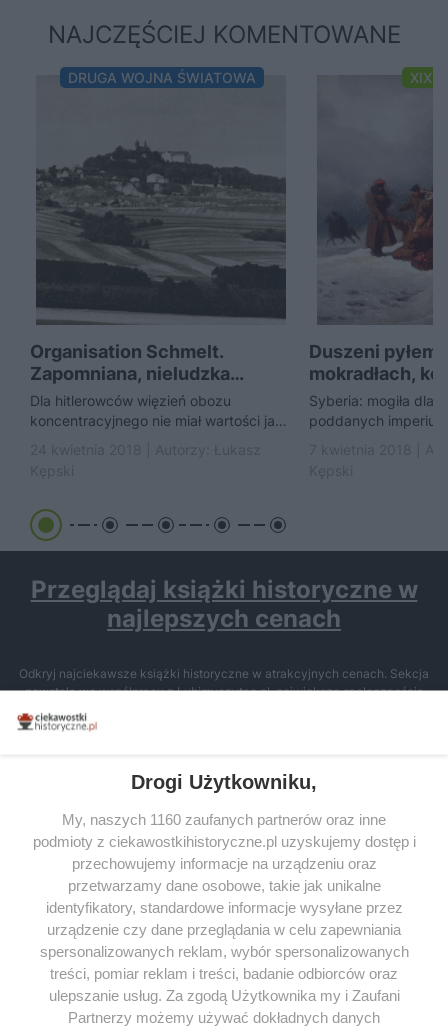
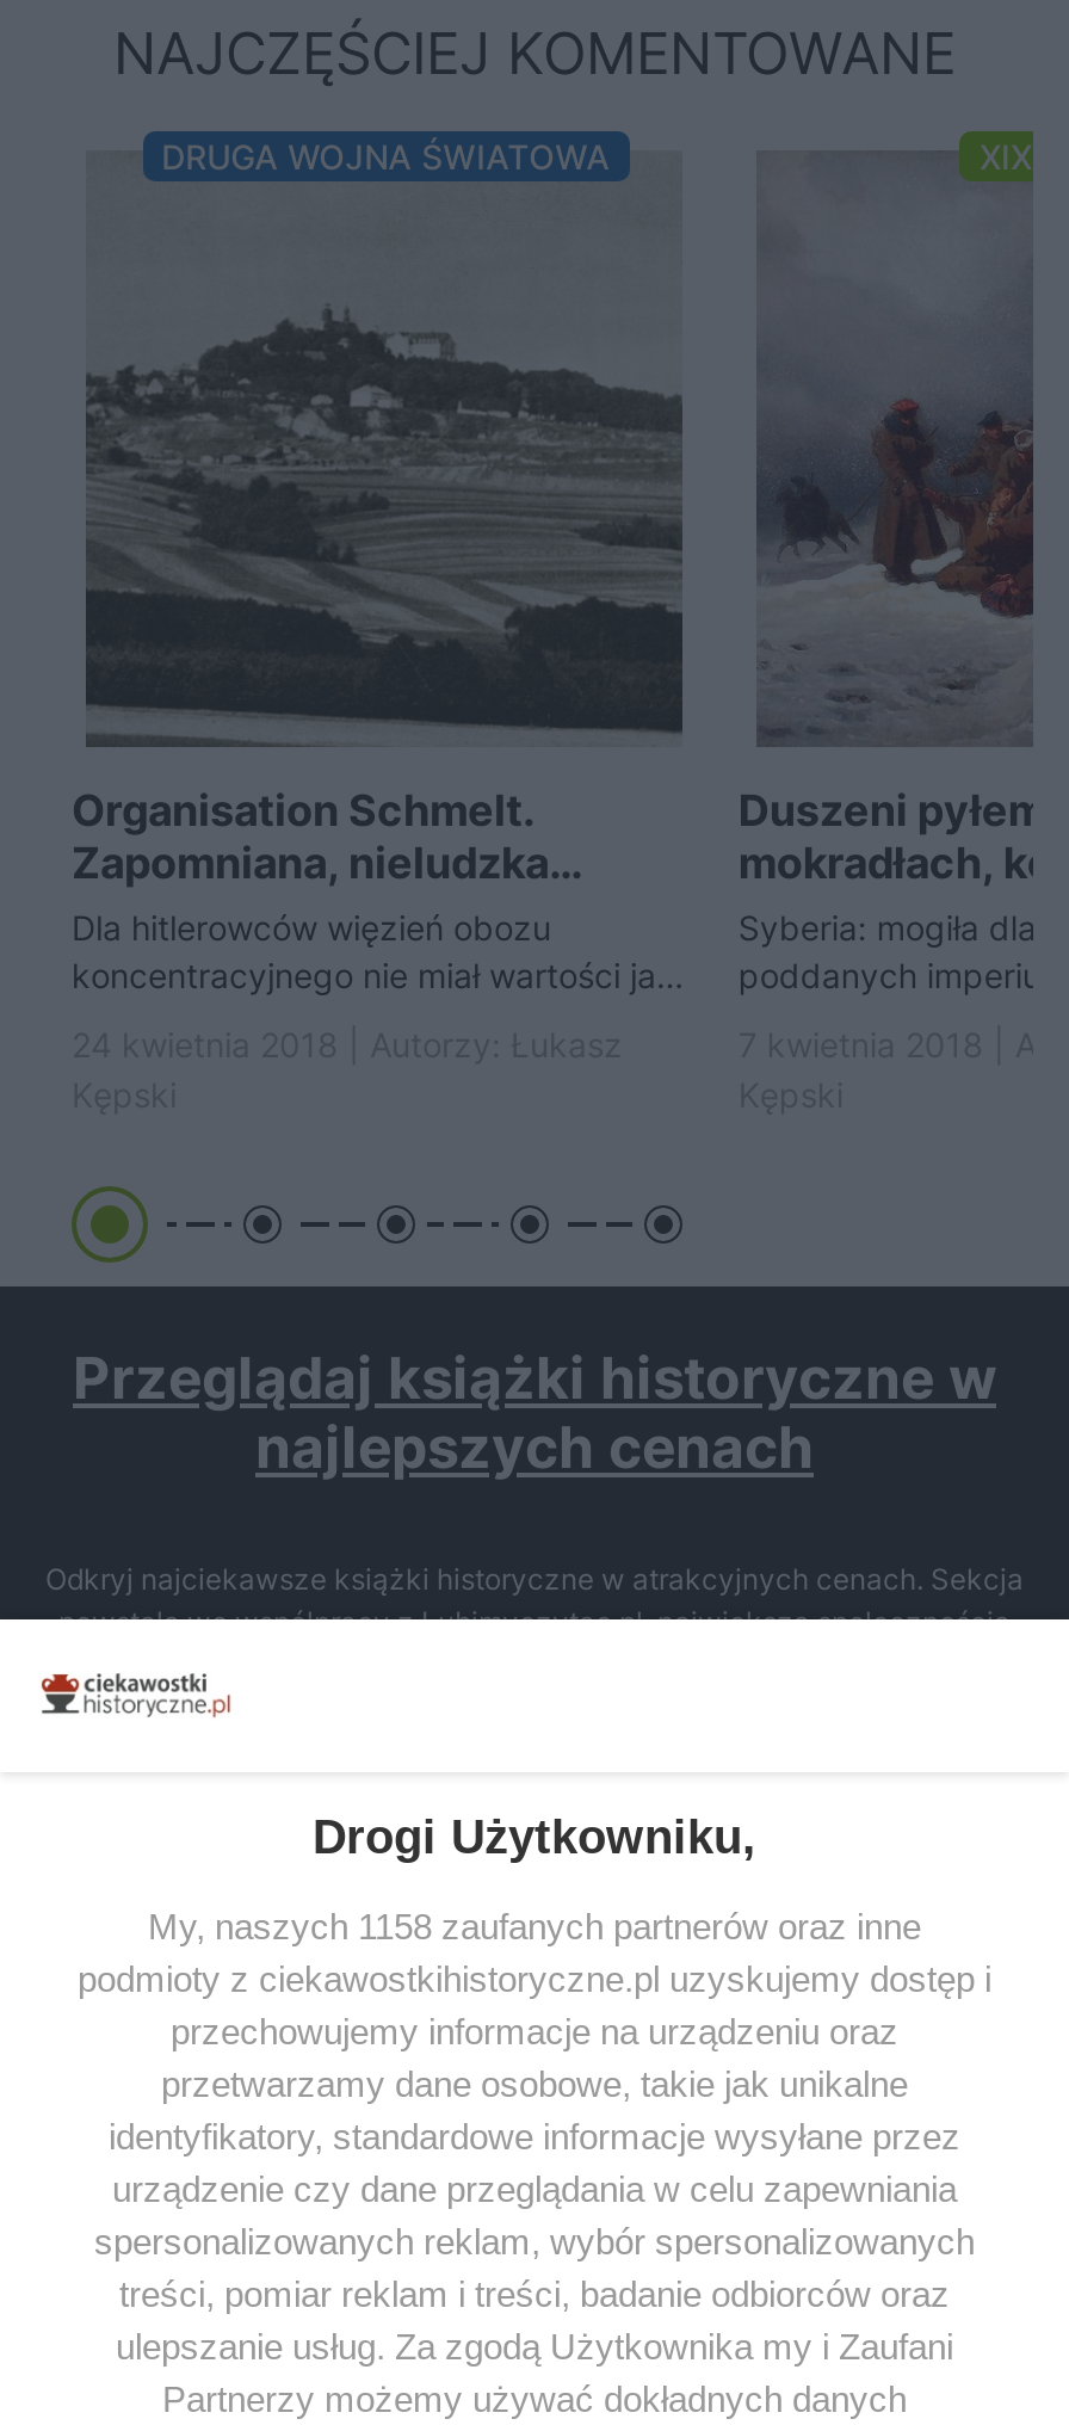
- My, naszych 1160 zaufanych partnerów oraz inne
+ My, naszych 1158 zaufanych partnerów oraz inne
